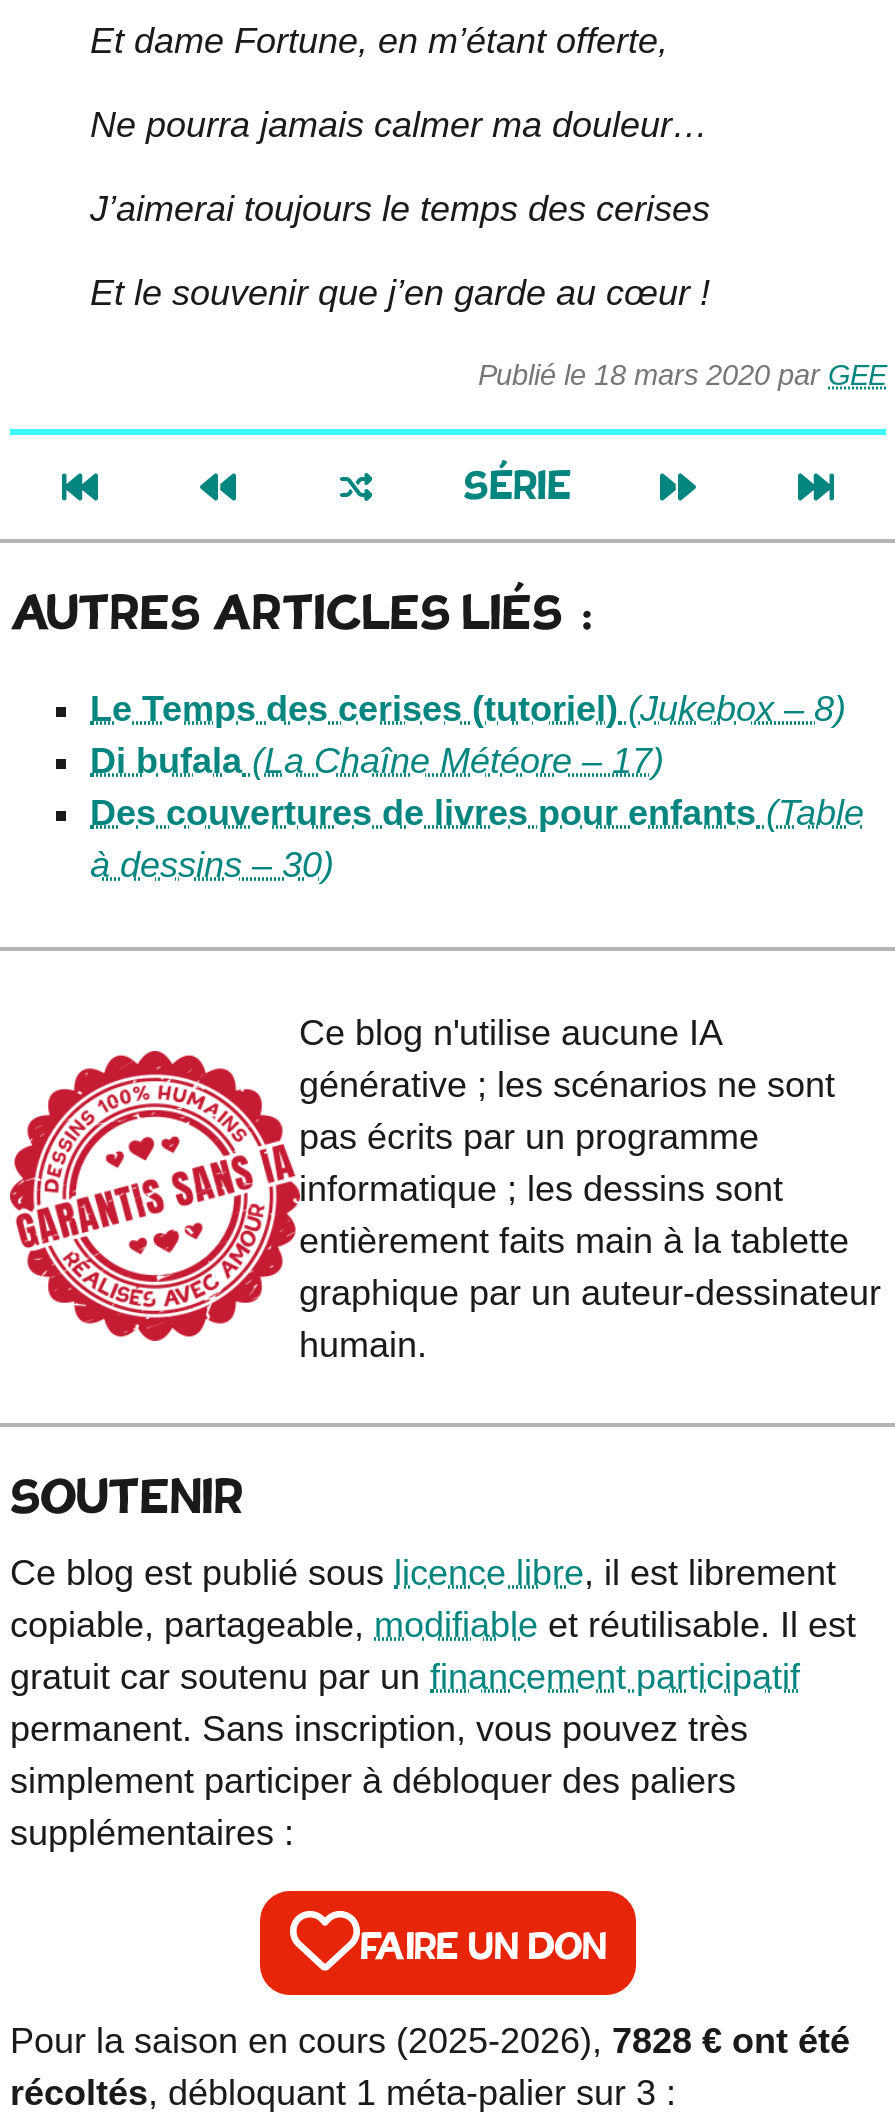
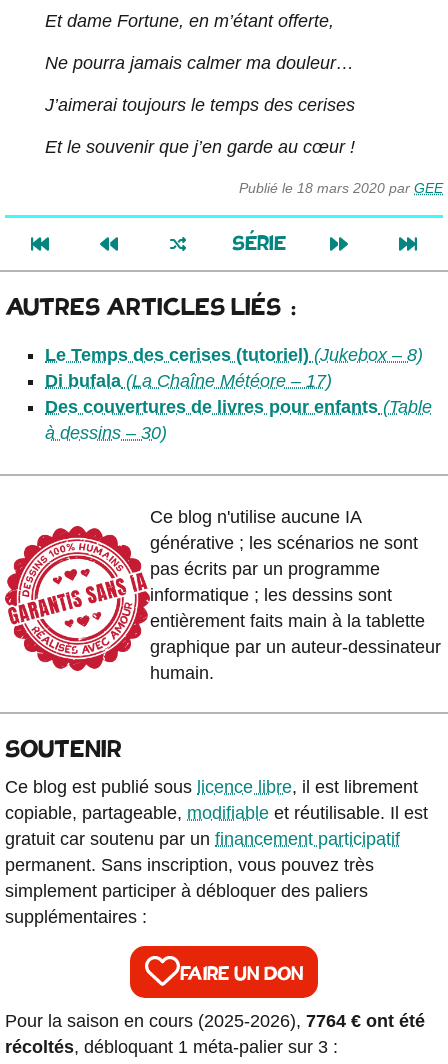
- Pour la saison en cours (2025-2026), 7828 € ont été
+ Pour la saison en cours (2025-2026), 7764 € ont été
